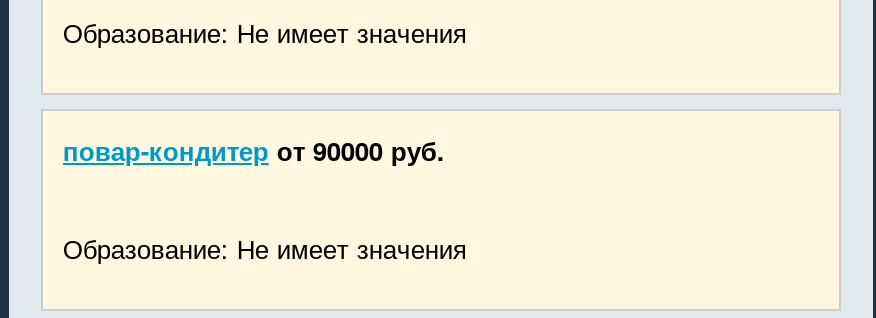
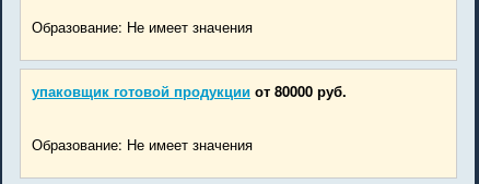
- повар-кондитер от 90000 руб.
+ упаковщик готовой продукции от 80000 руб.
